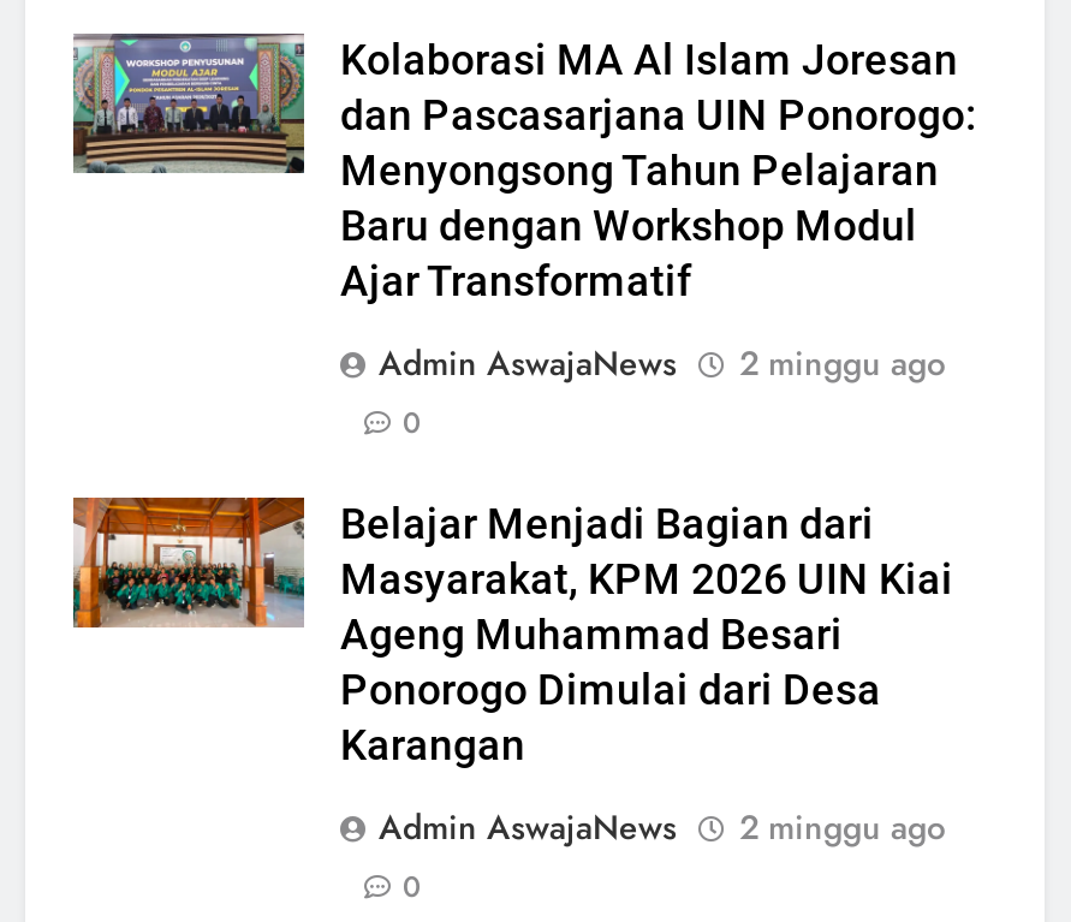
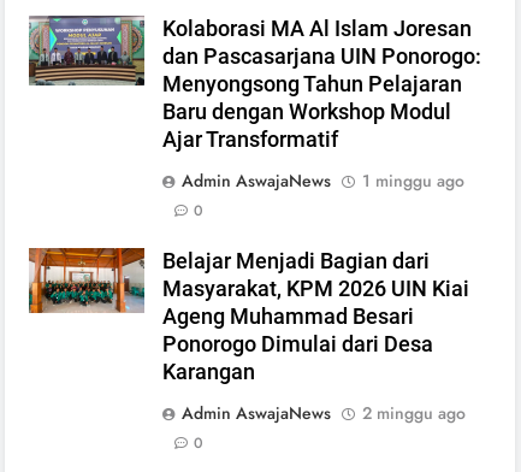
- Admin AswajaNews 2 minggu ago
+ Admin AswajaNews 1 minggu ago
